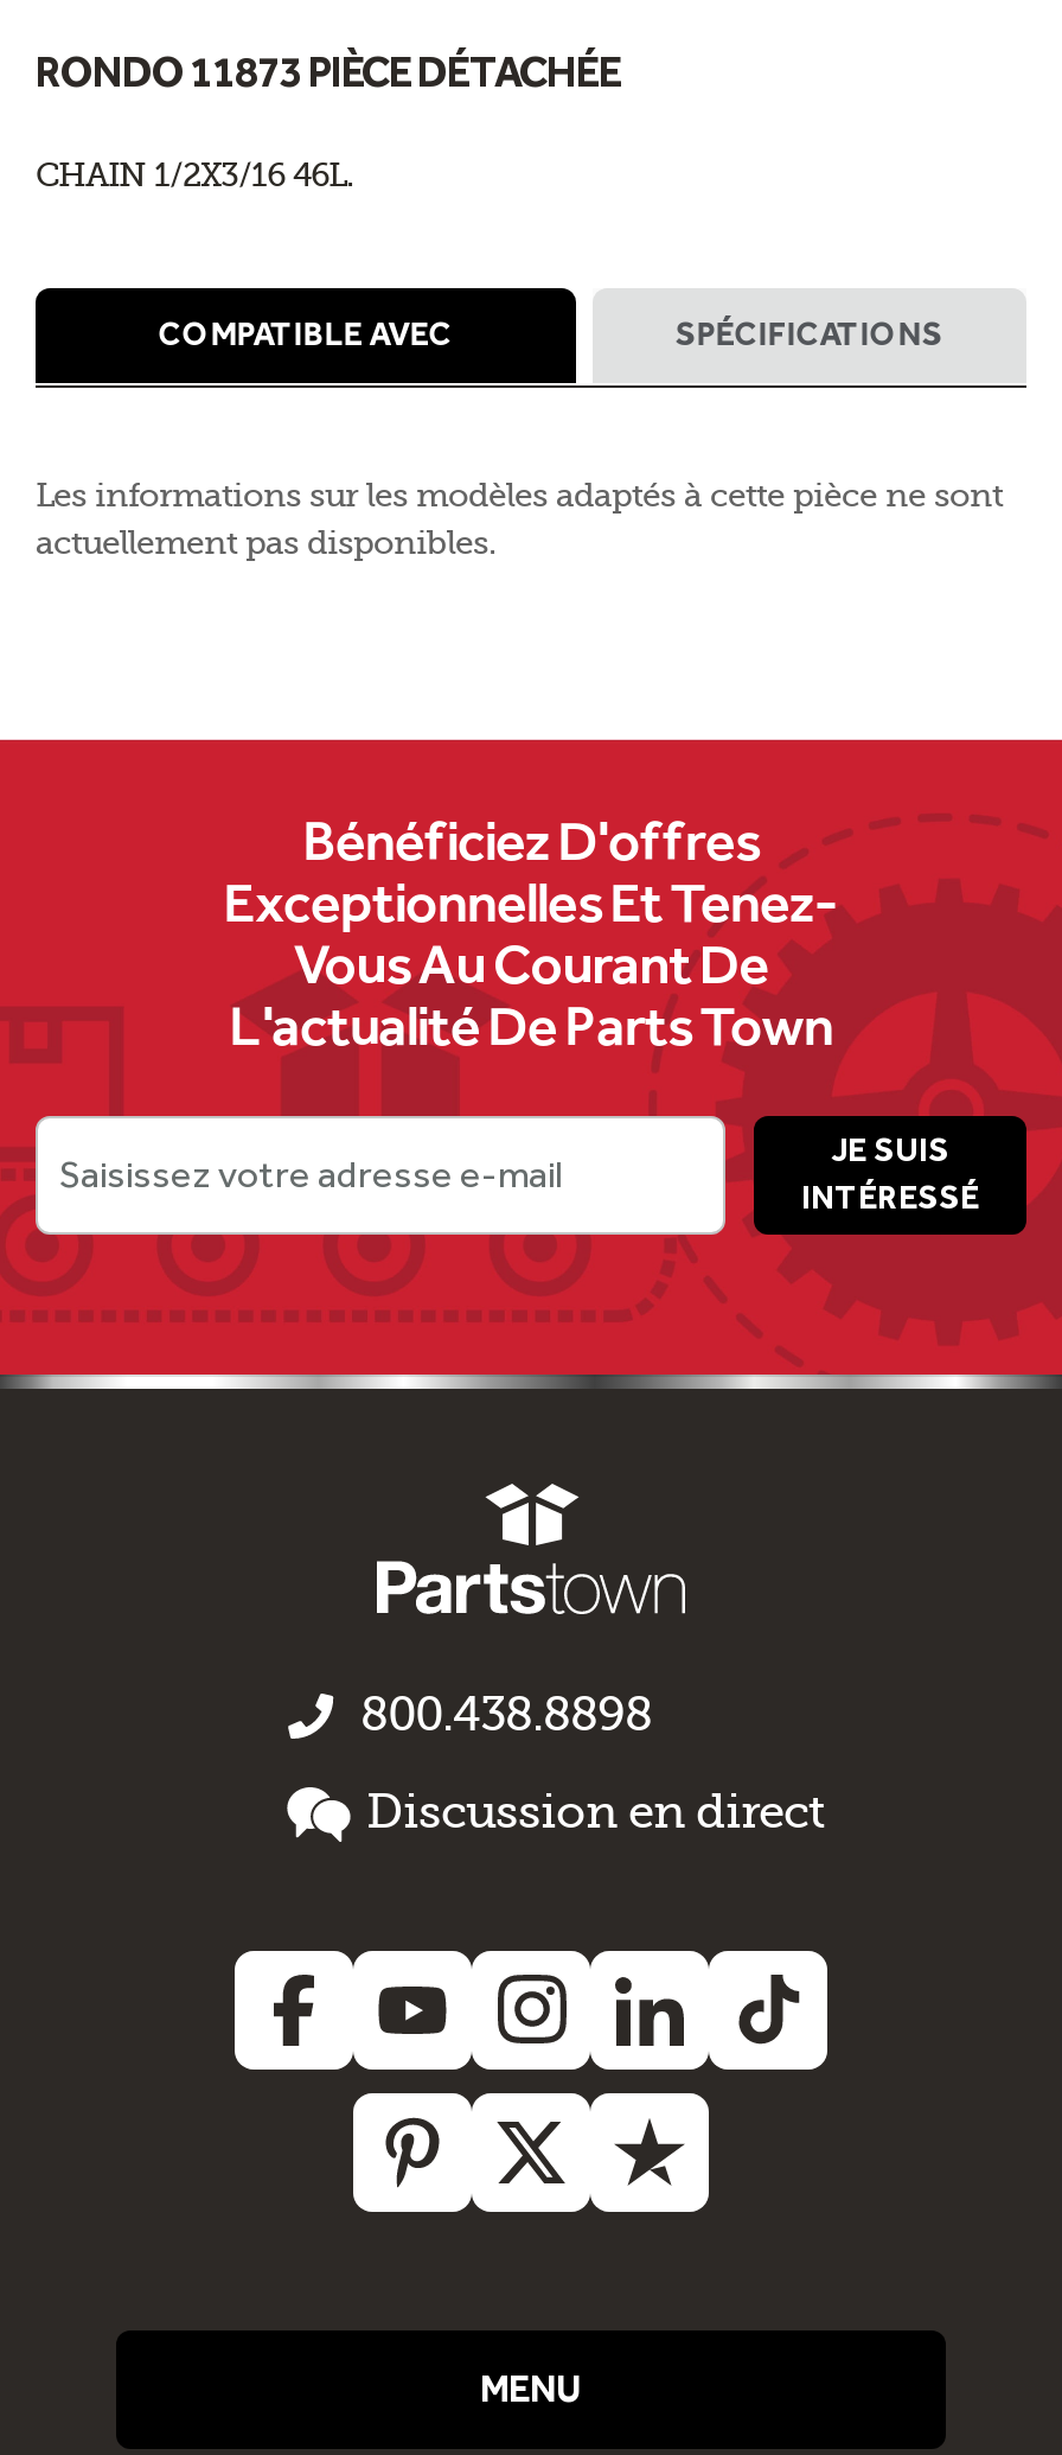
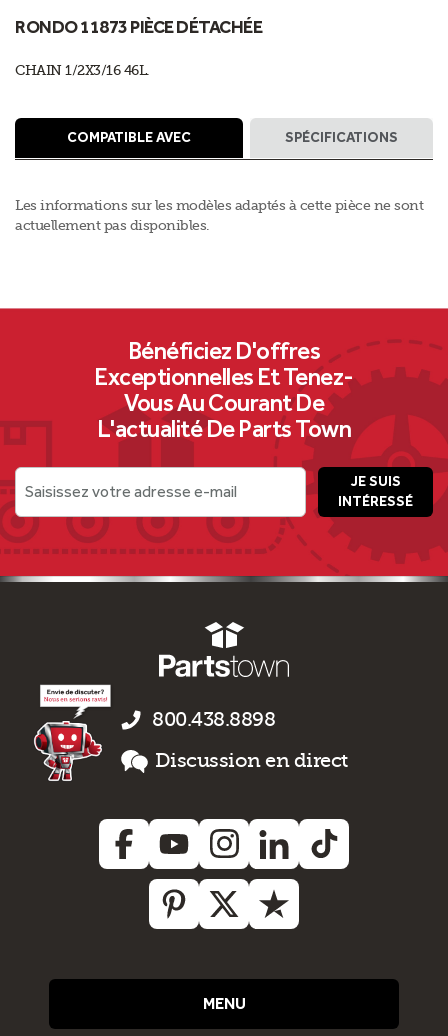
+ [image]
